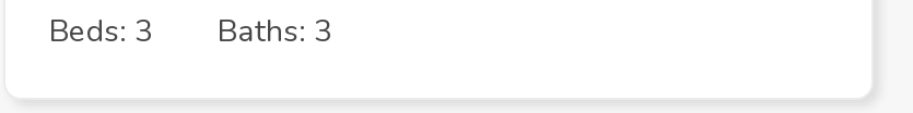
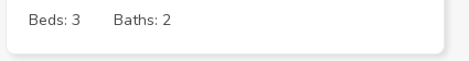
- Beds: 3 Baths: 3
+ Beds: 3 Baths: 2
